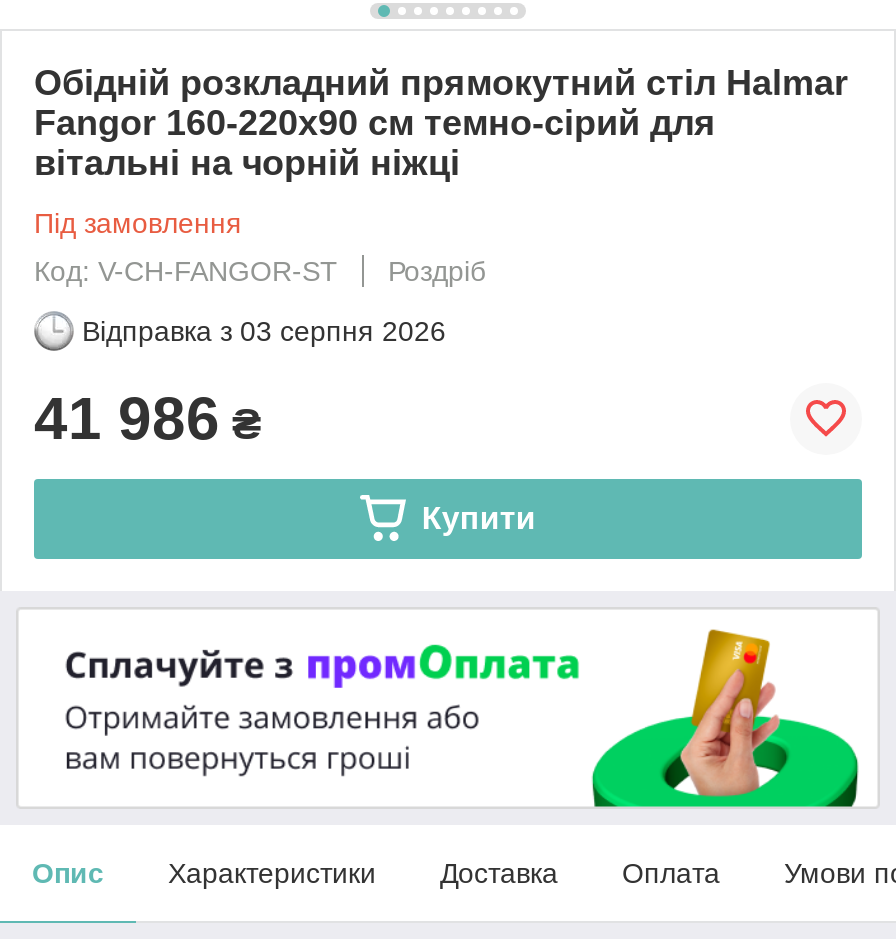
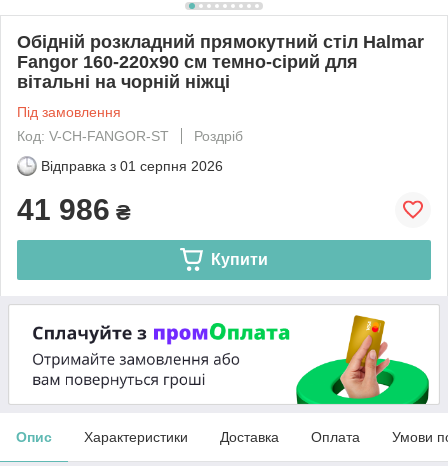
- Відправка з 03 серпня 2026
+ Відправка з 01 серпня 2026
